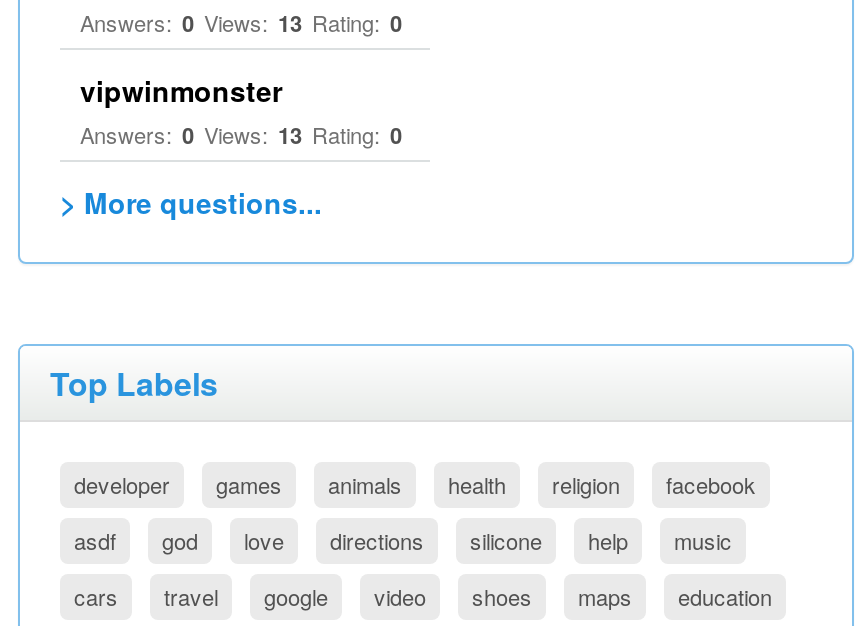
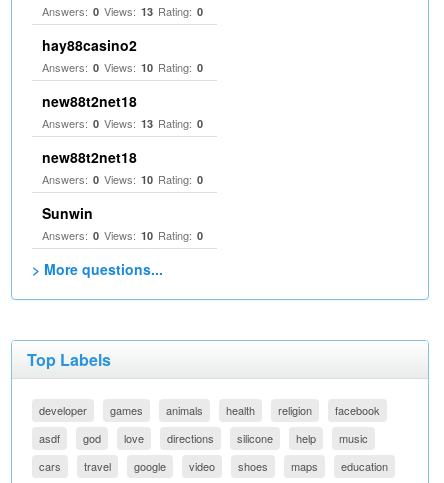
- vipwinmonster
+ hay88casino2
+ Answers: 0 Views: 10 Rating: 0
+ new88t2net18

+ new88t2net18
+ Answers: 0 Views: 10 Rating: 0
+ Sunwin
+ Answers: 0 Views: 10 Rating: 0
